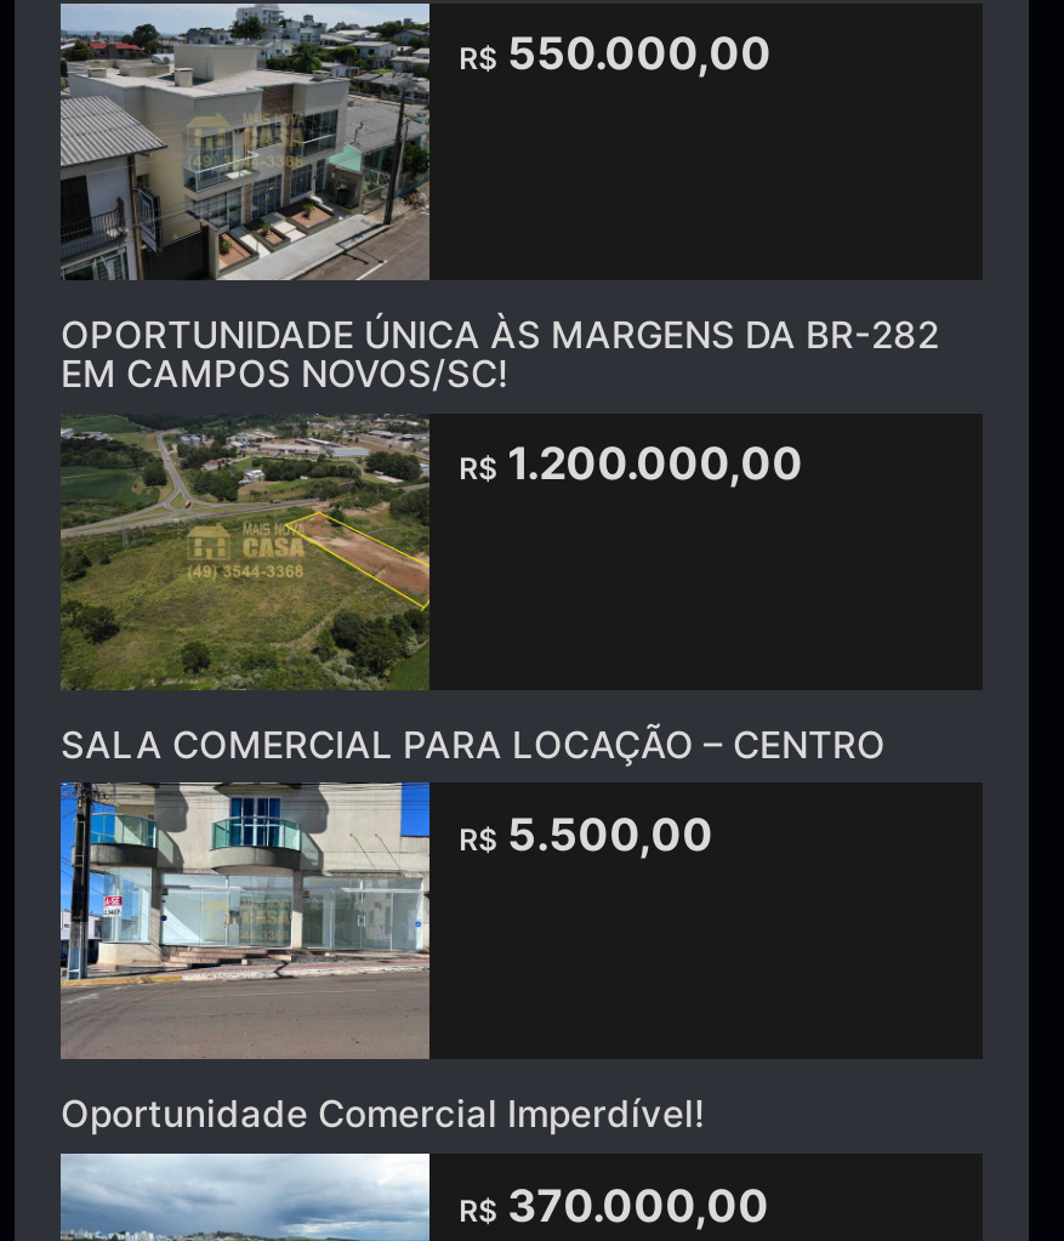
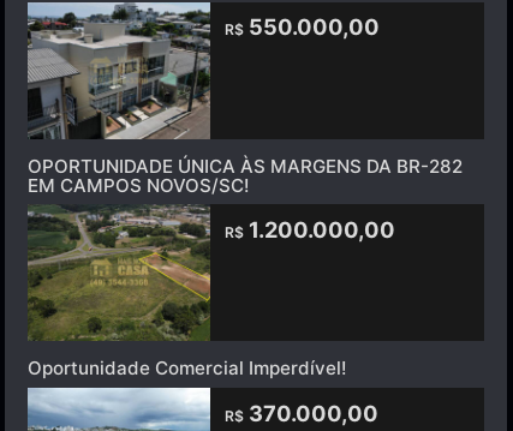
- [image]
- SALA COMERCIAL PARA LOCAÇÃO – CENTRO
- R$5.500,00
